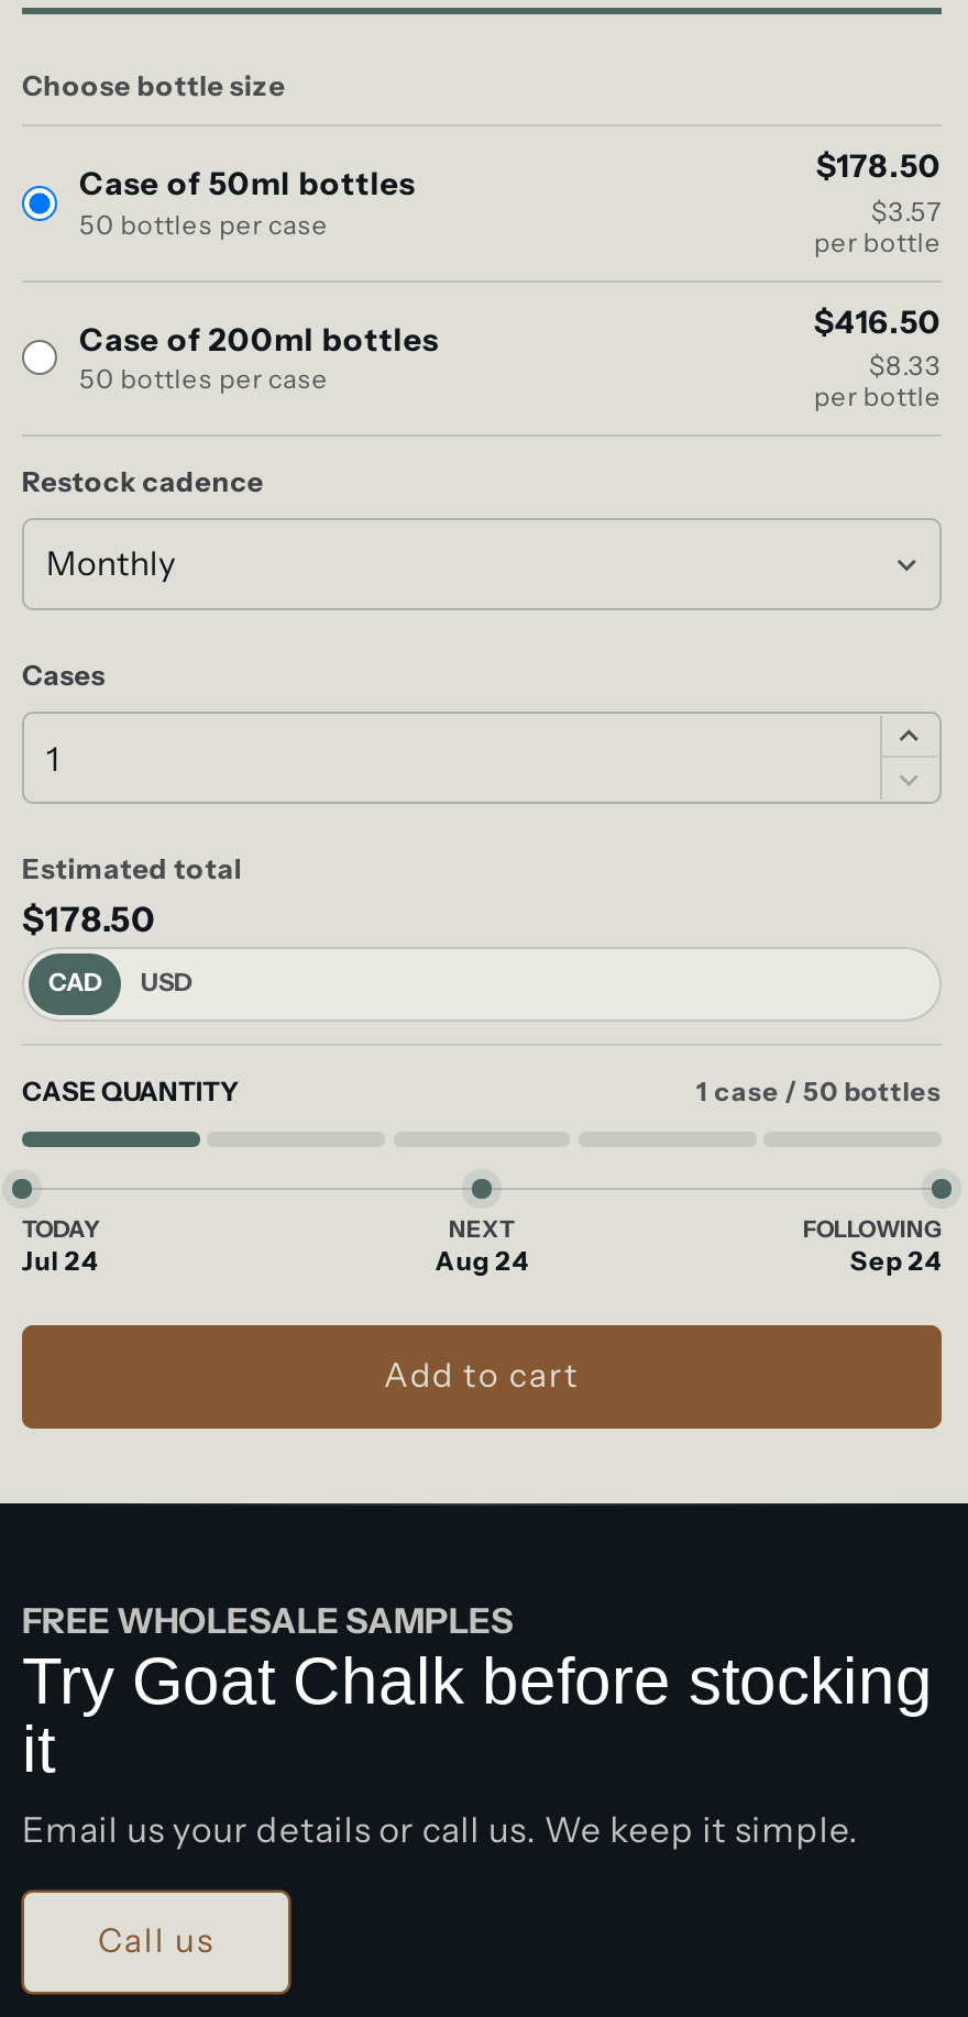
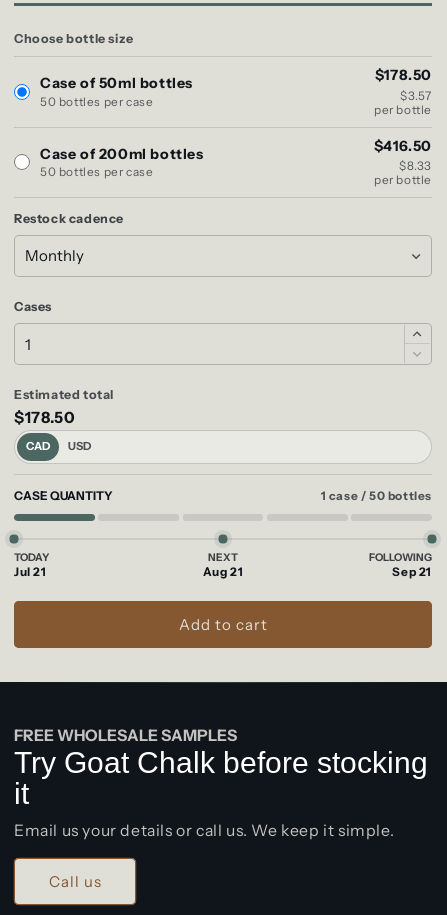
- Jul 24
+ Jul 21

- Aug 24
+ Aug 21

- Sep 24
+ Sep 21
